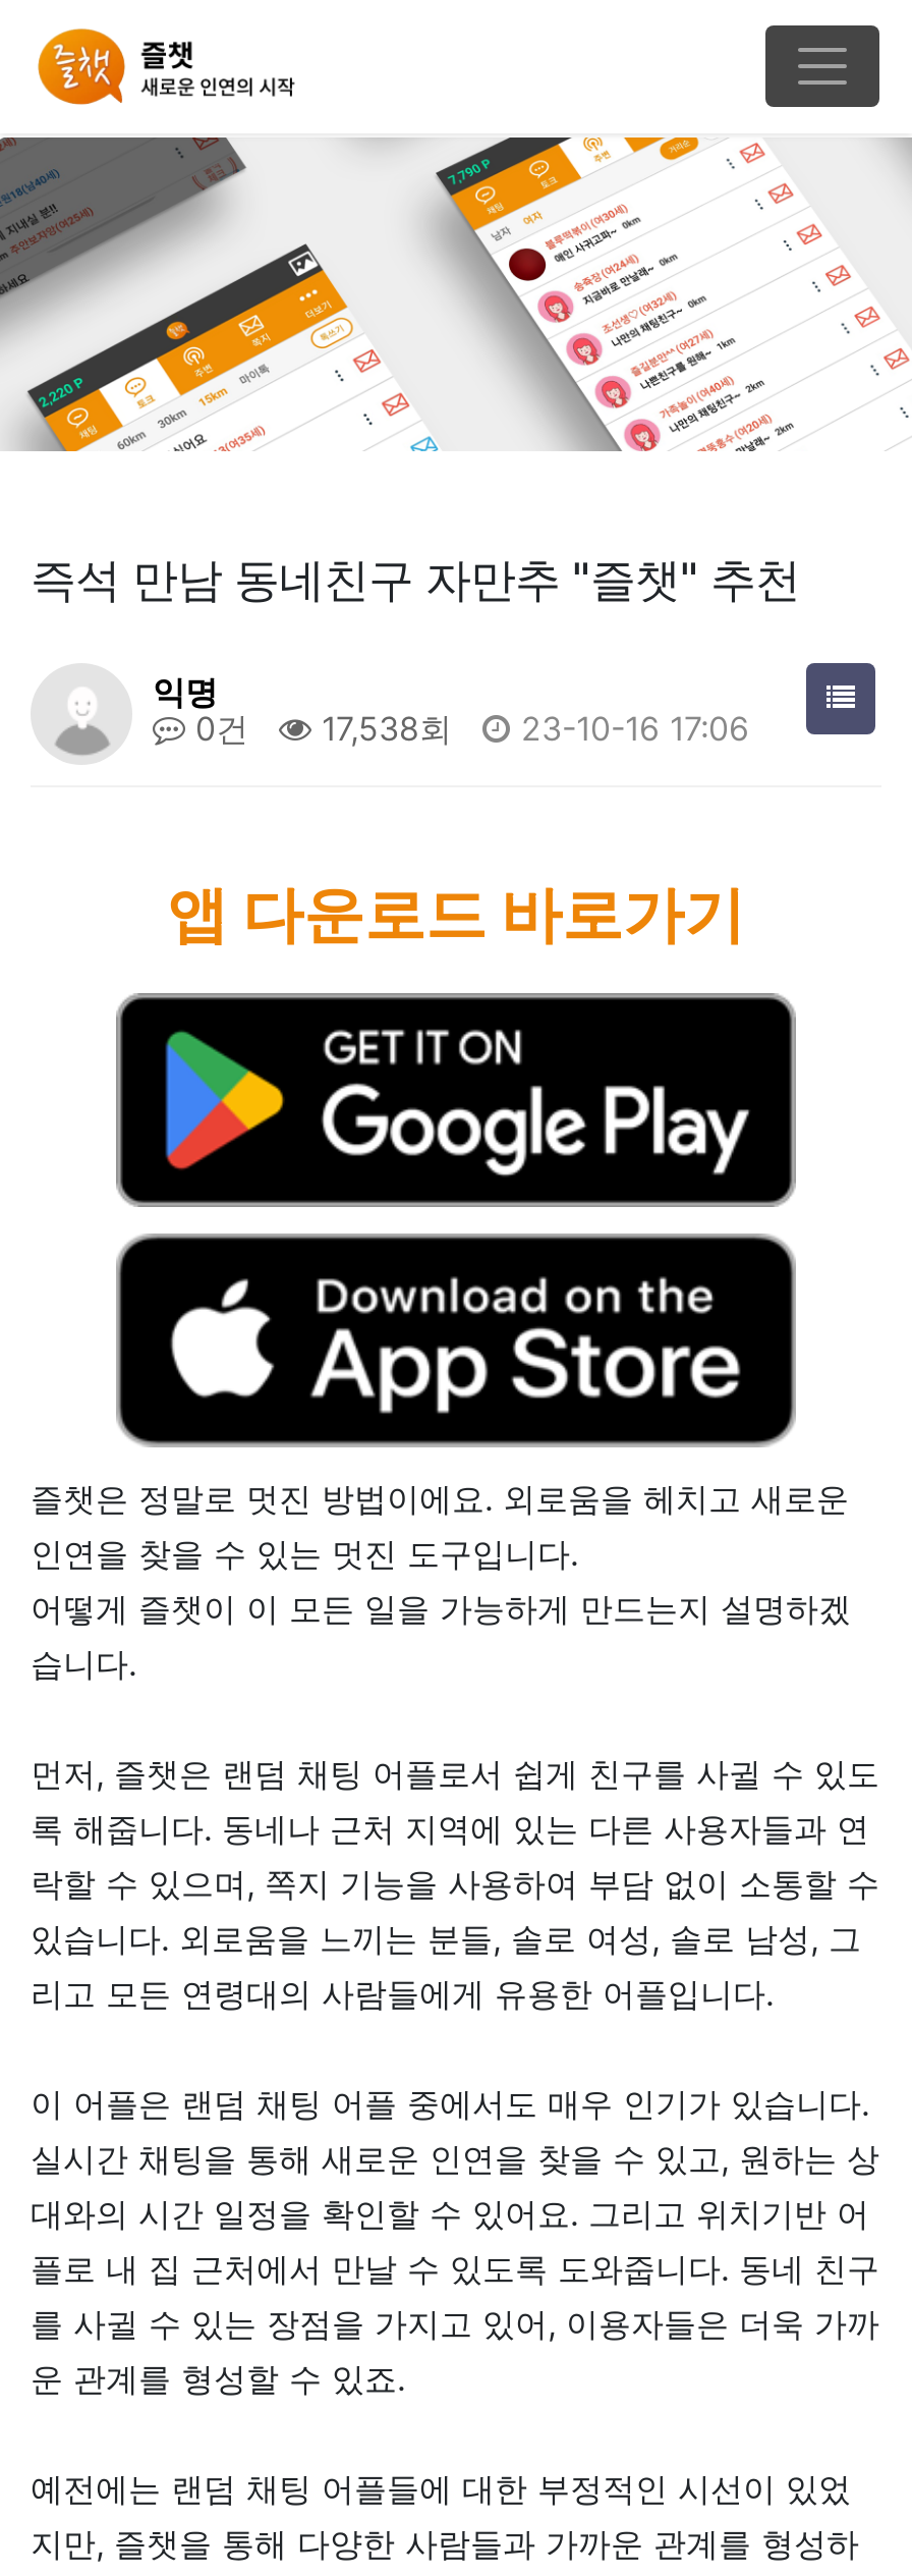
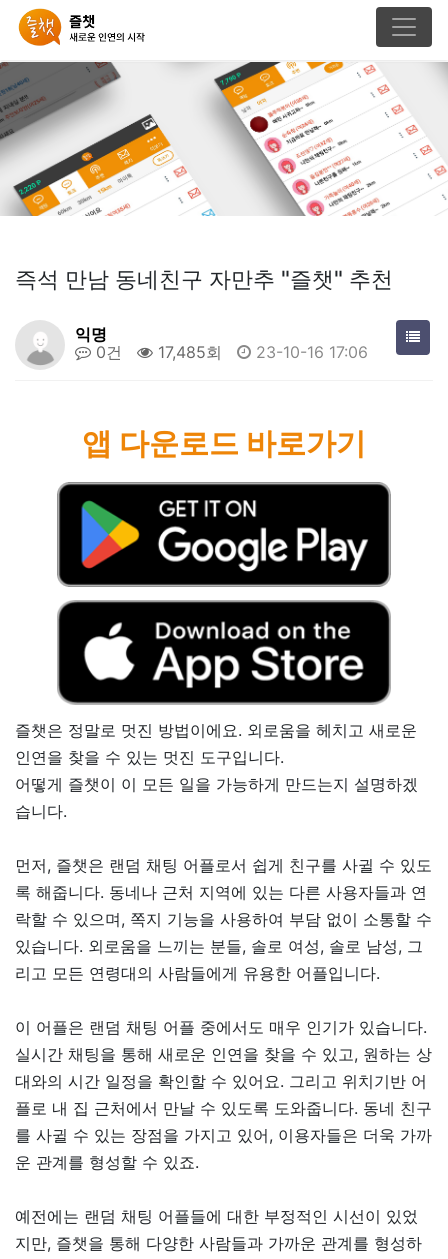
- 0건 17,538회 23-10-16 17:06
+ 0건 17,485회 23-10-16 17:06
